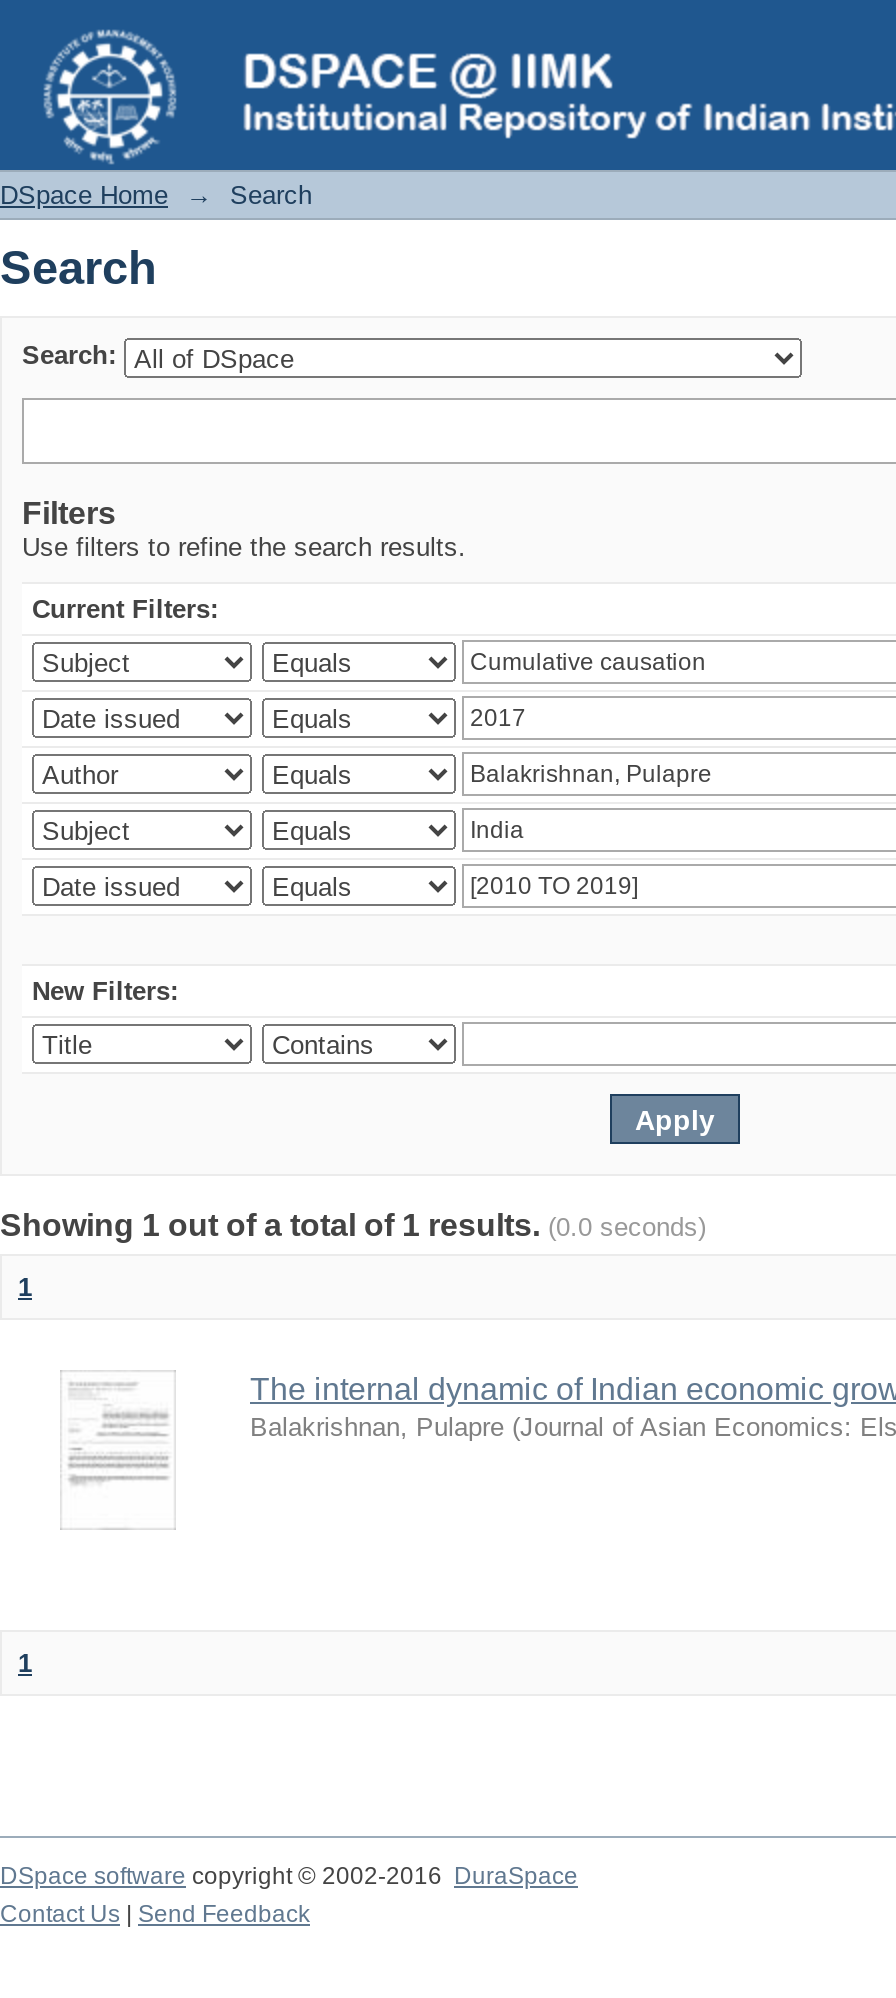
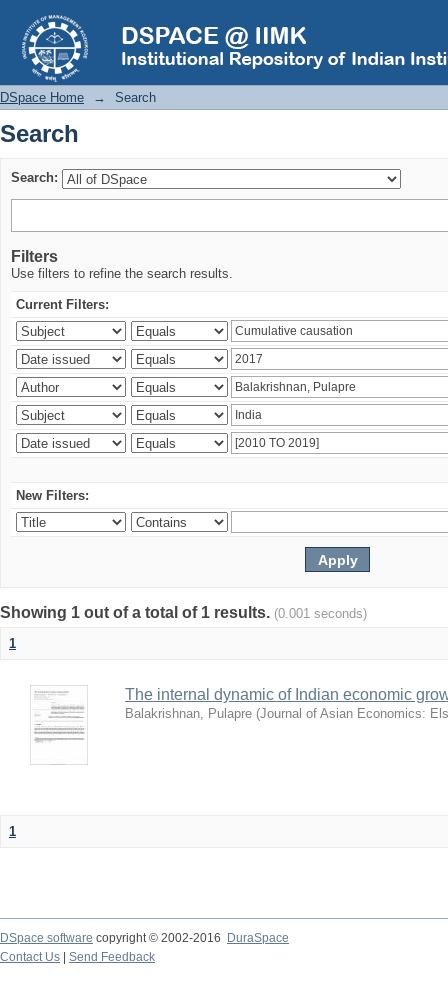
- Showing 1 out of a total of 1 results. (0.0 seconds)
+ Showing 1 out of a total of 1 results. (0.001 seconds)
